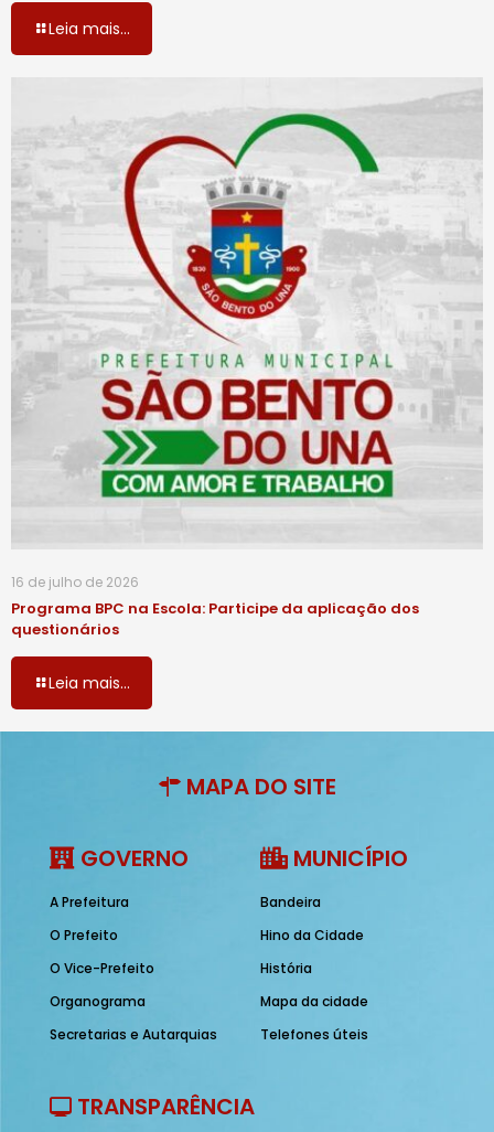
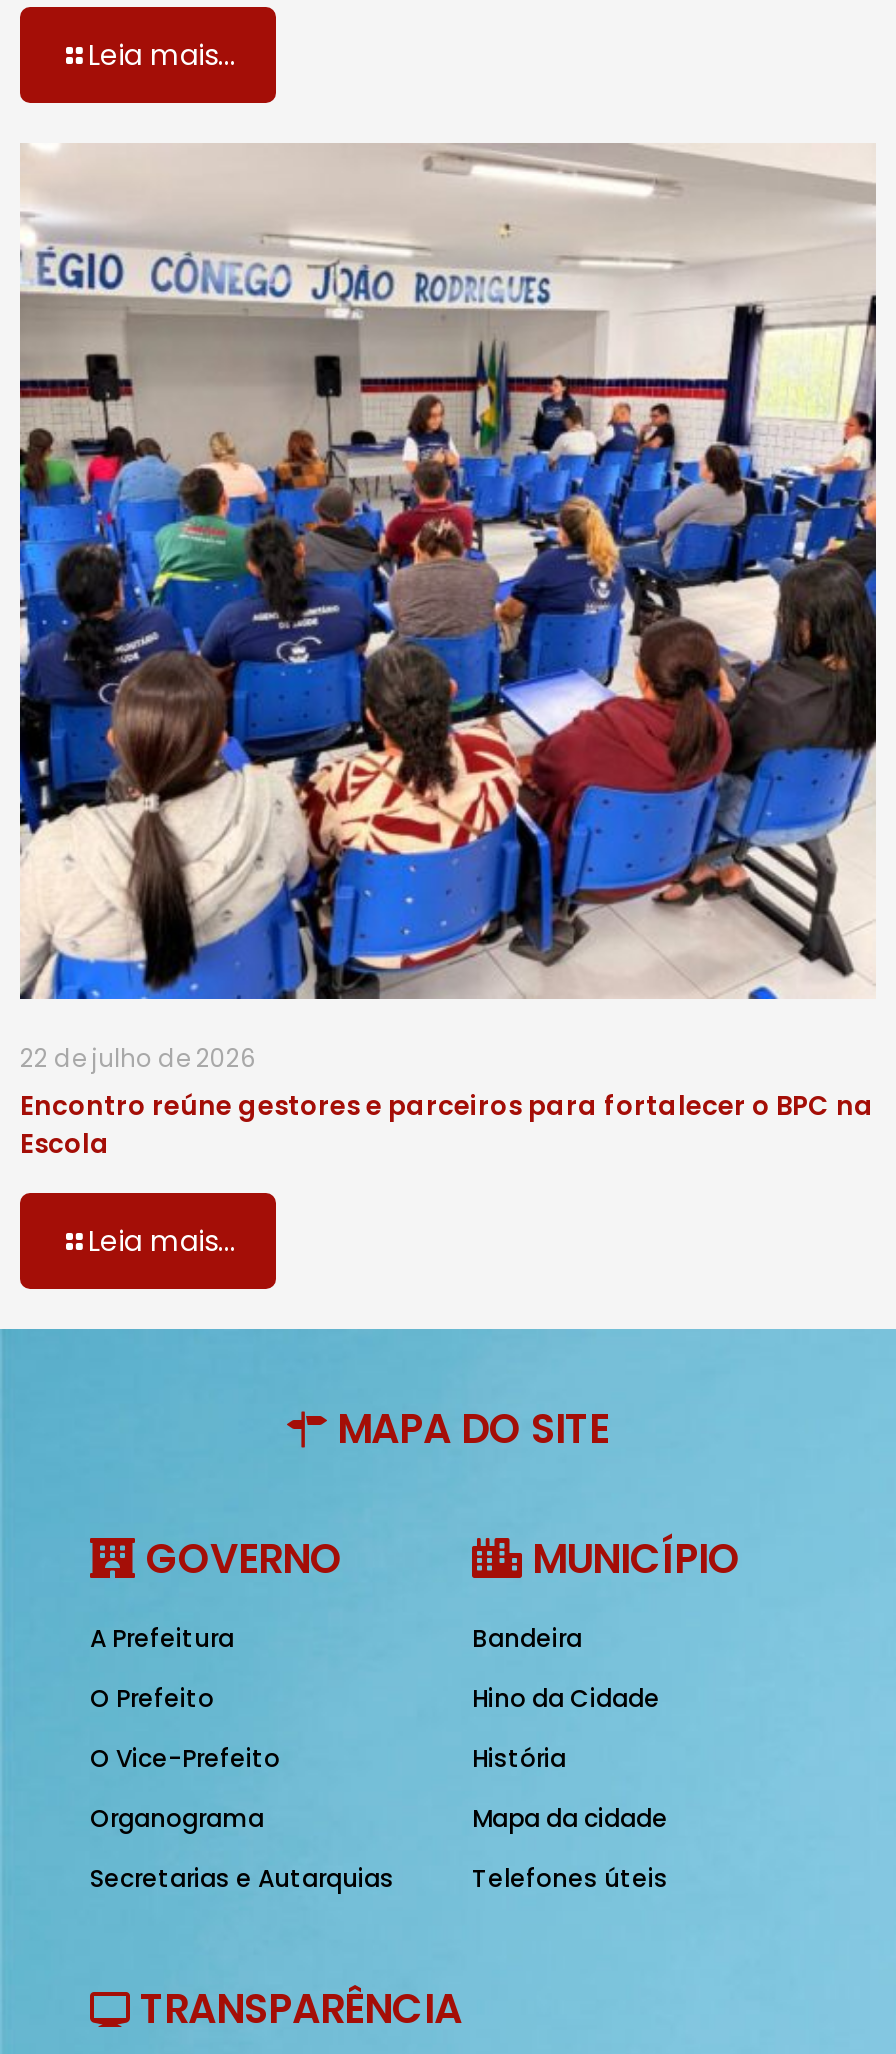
- [image]
- 16 de julho de 2026
- Programa BPC na Escola: Participe da aplicação dos
- questionários
+ [image]
+ 22 de julho de 2026
+ Encontro reúne gestores e parceiros para fortalecer o BPC na
+ Escola
